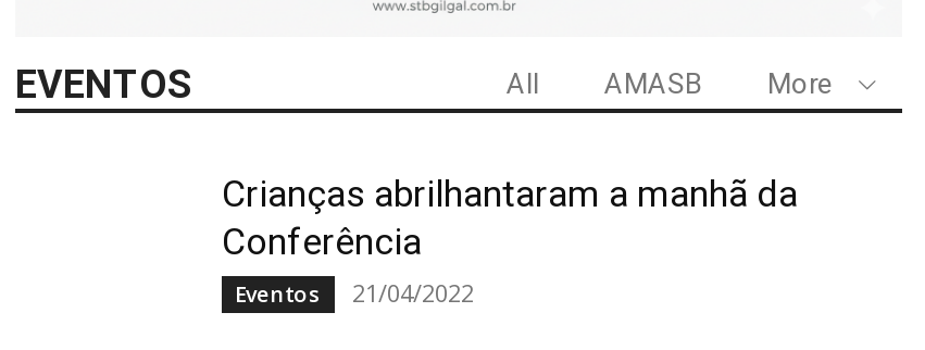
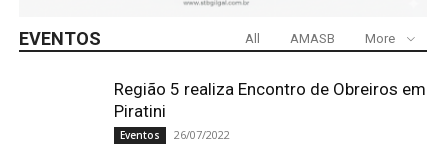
- Crianças abrilhantaram a manhã da
- Conferência
+ Região 5 realiza Encontro de Obreiros em
+ Piratini

- Eventos 21/04/2022
+ Eventos 26/07/2022
